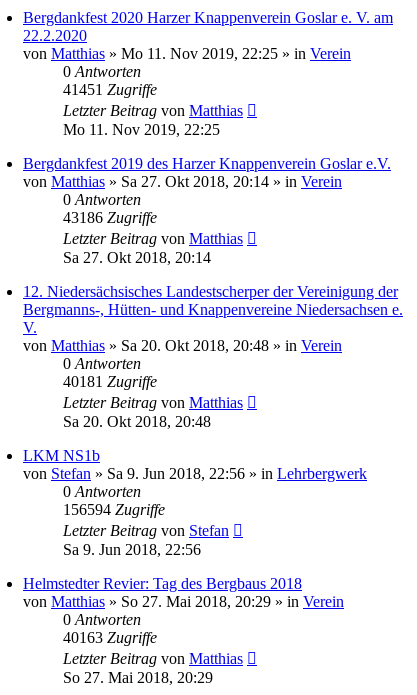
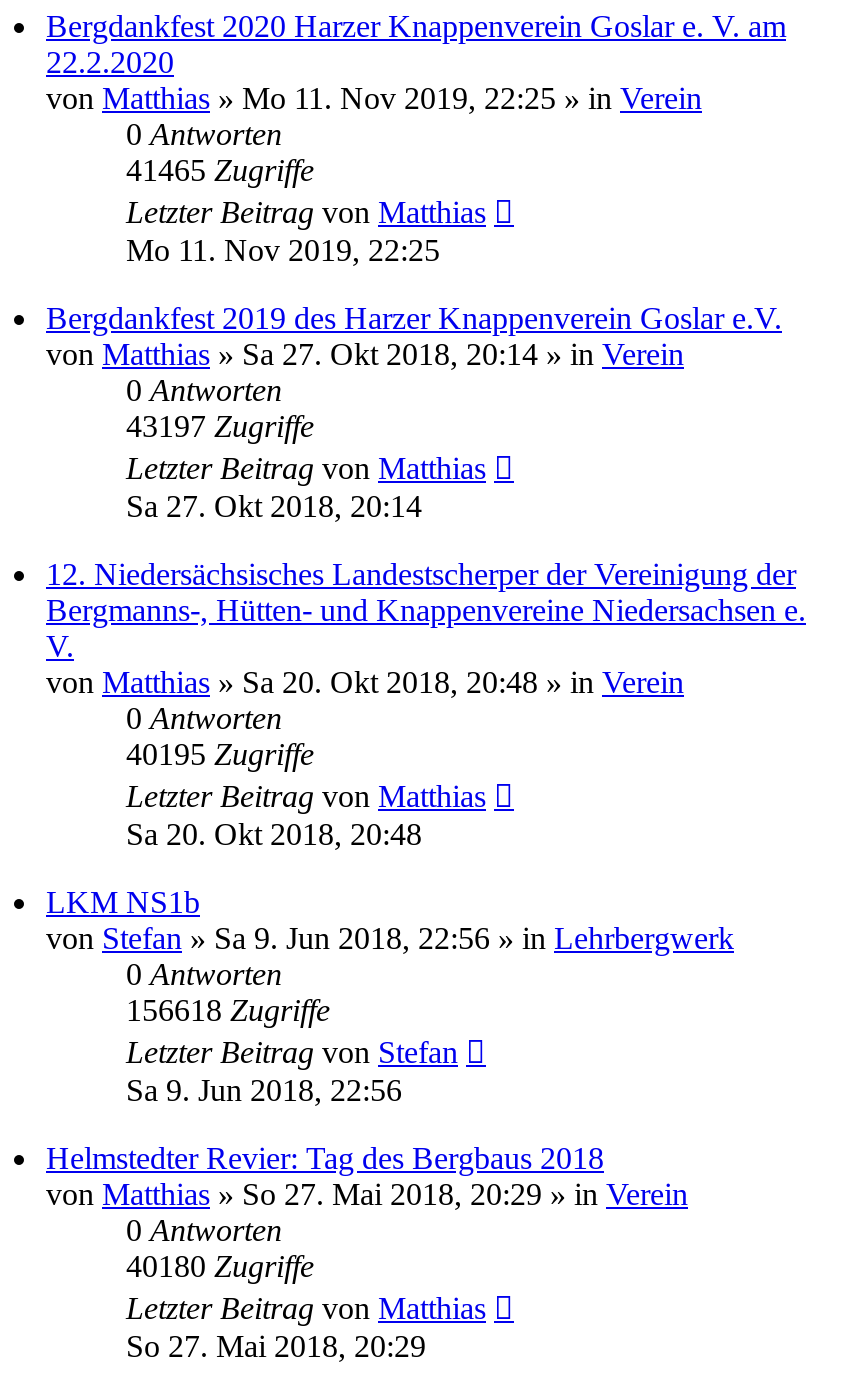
- 41451 Zugriffe
+ 41465 Zugriffe

- 43186 Zugriffe
+ 43197 Zugriffe

- 40181 Zugriffe
+ 40195 Zugriffe

- 156594 Zugriffe
+ 156618 Zugriffe

- 40163 Zugriffe
+ 40180 Zugriffe
